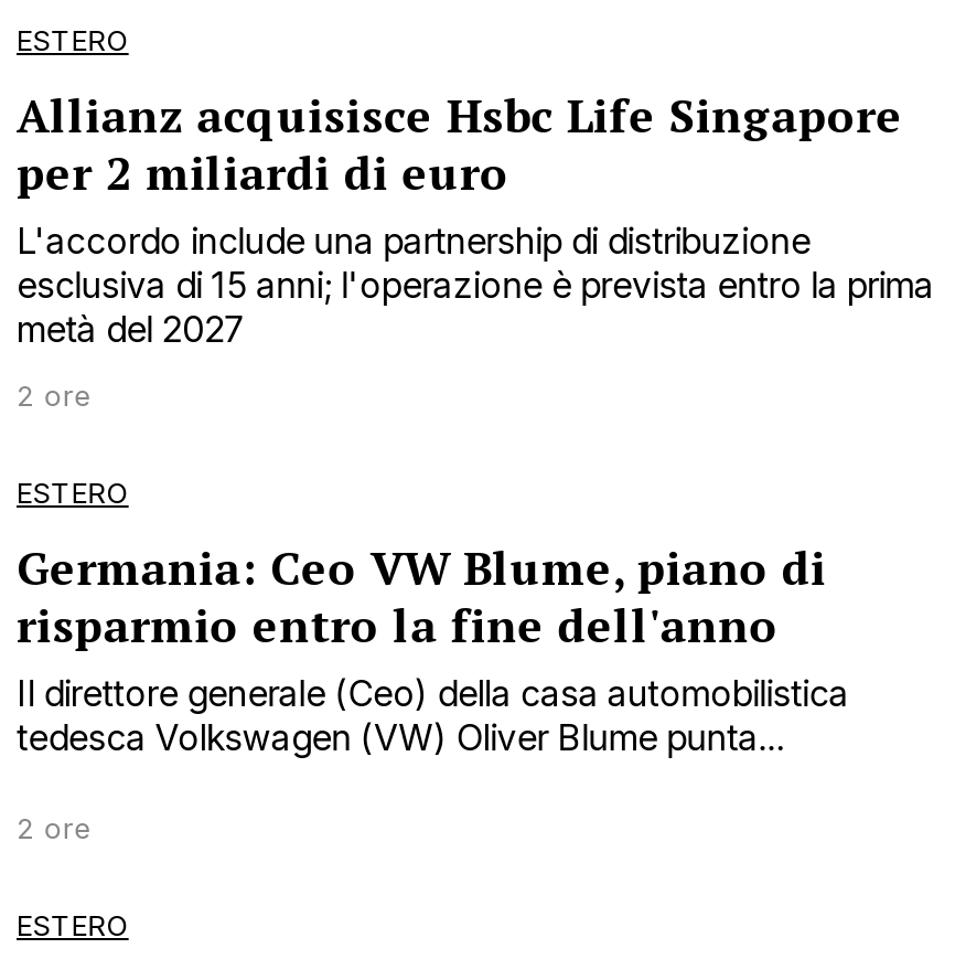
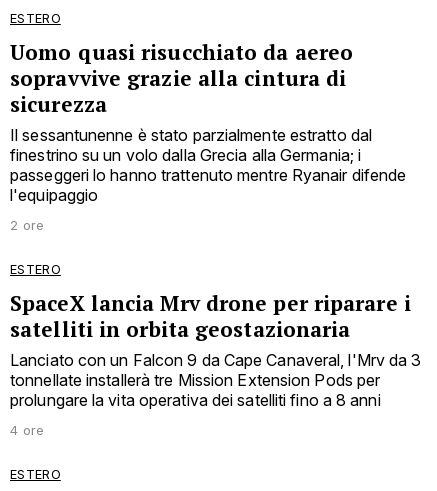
- Allianz acquisisce Hsbc Life Singapore
- per 2 miliardi di euro
- L'accordo include una partnership di distribuzione
- esclusiva di 15 anni; l'operazione è prevista entro la prima
- metà del 2027
+ Uomo quasi risucchiato da aereo
+ sopravvive grazie alla cintura di
+ sicurezza
+ Il sessantunenne è stato parzialmente estratto dal
+ finestrino su un volo dalla Grecia alla Germania; i
+ passeggeri lo hanno trattenuto mentre Ryanair difende
+ l'equipaggio

- Germania: Ceo VW Blume, piano di
- risparmio entro la fine dell'anno
- Il direttore generale (Ceo) della casa automobilistica
- tedesca Volkswagen (VW) Oliver Blume punta...
+ SpaceX lancia Mrv drone per riparare i
+ satelliti in orbita geostazionaria
+ Lanciato con un Falcon 9 da Cape Canaveral, l'Mrv da 3
+ tonnellate installerà tre Mission Extension Pods per
+ prolungare la vita operativa dei satelliti fino a 8 anni

- 2 ore
+ 4 ore
